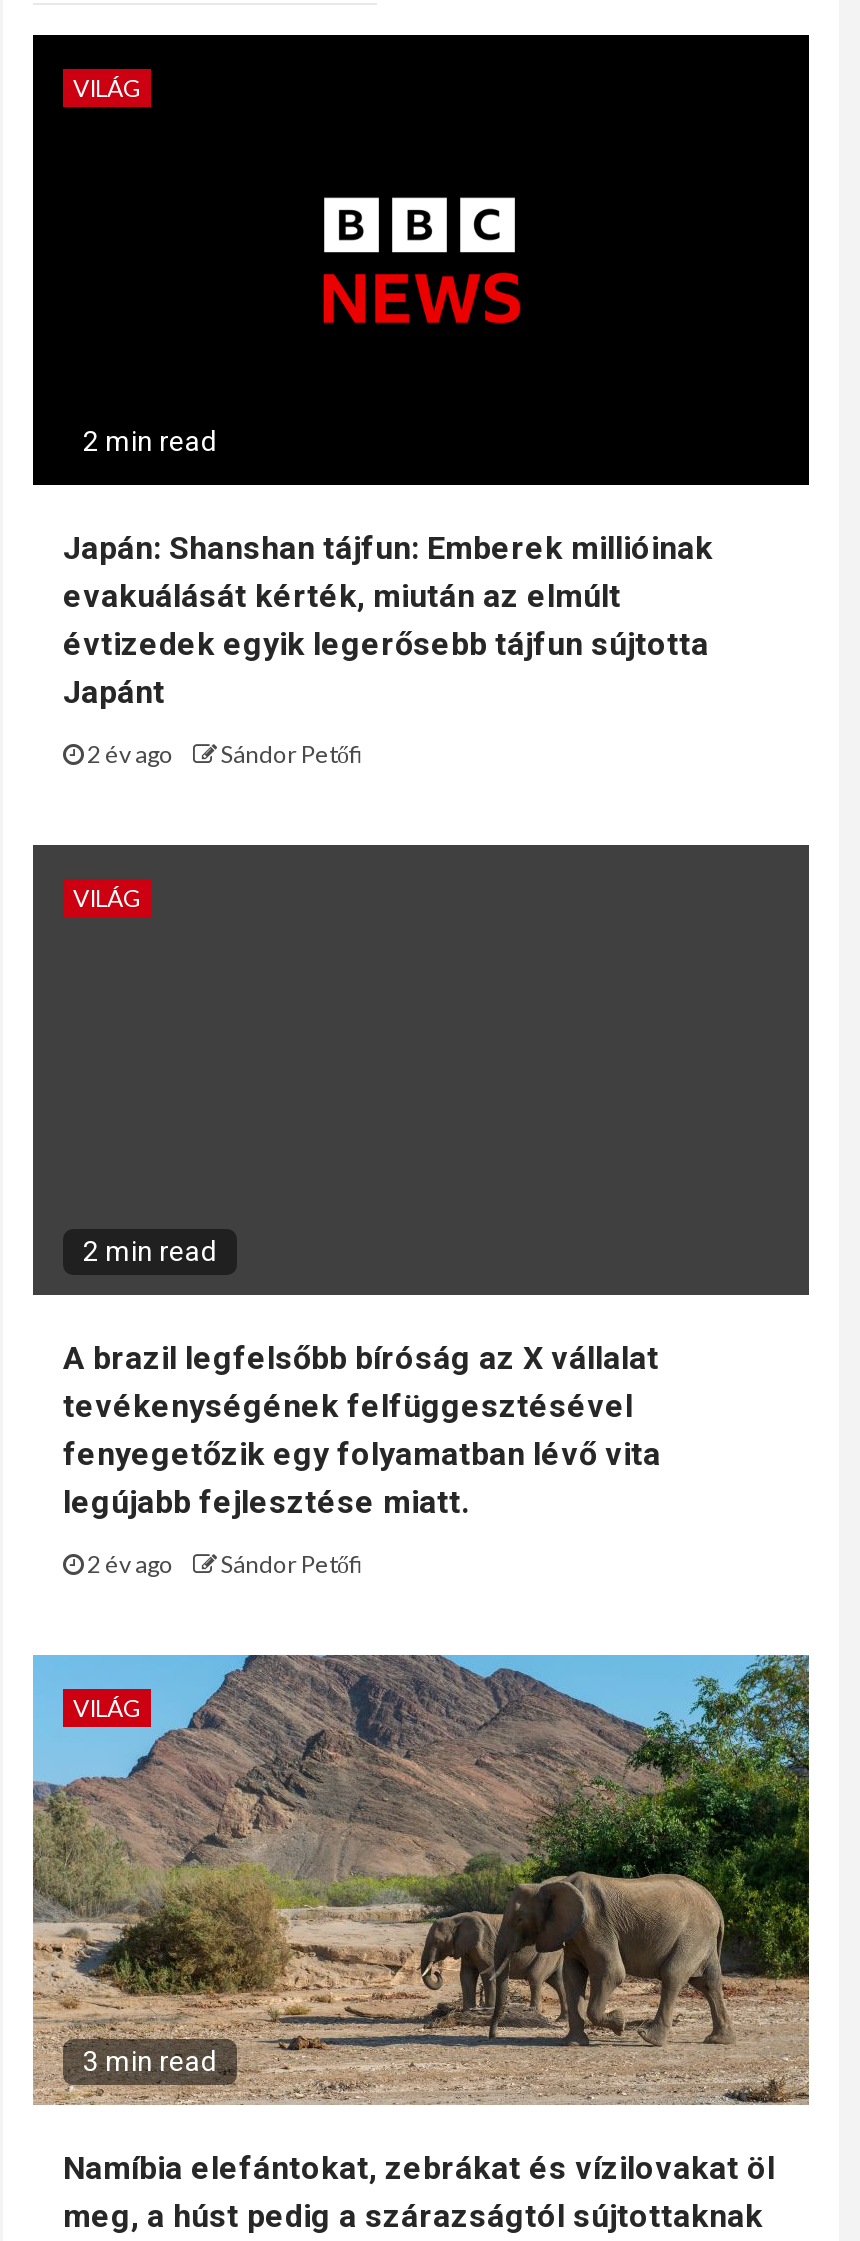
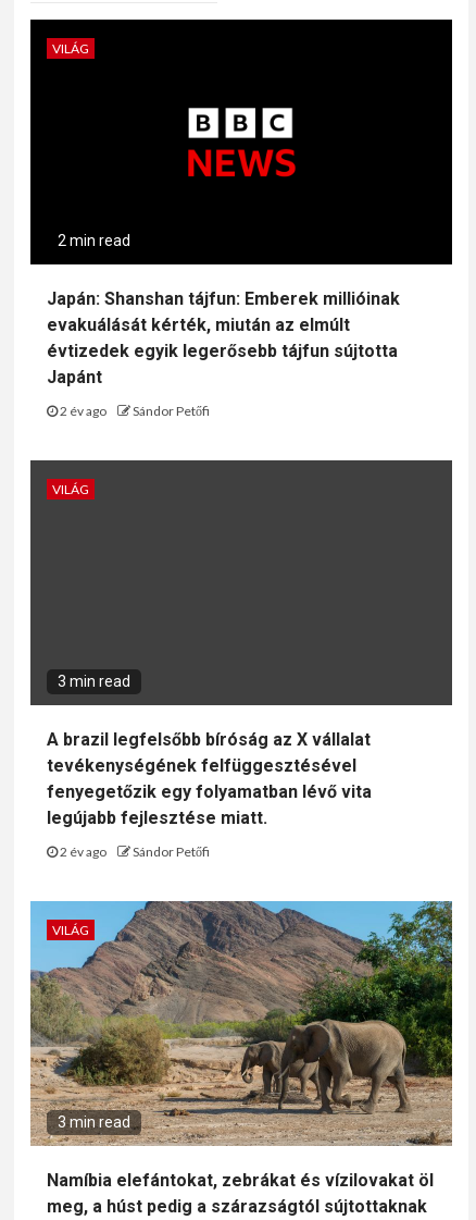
- 2 min read
+ 3 min read
